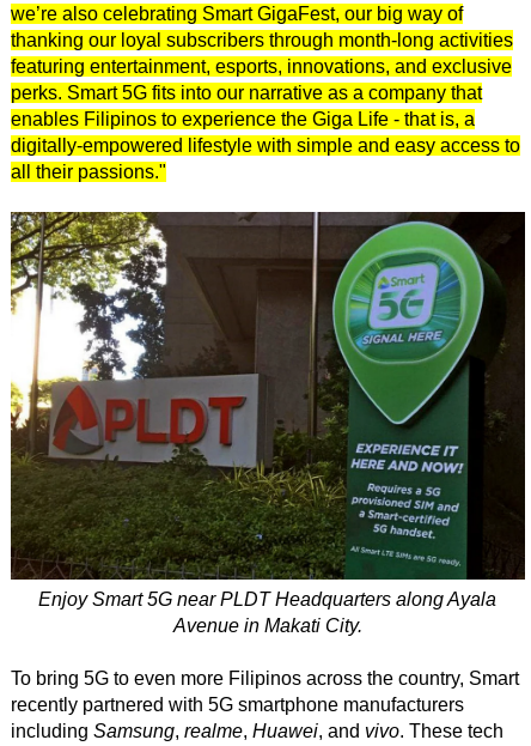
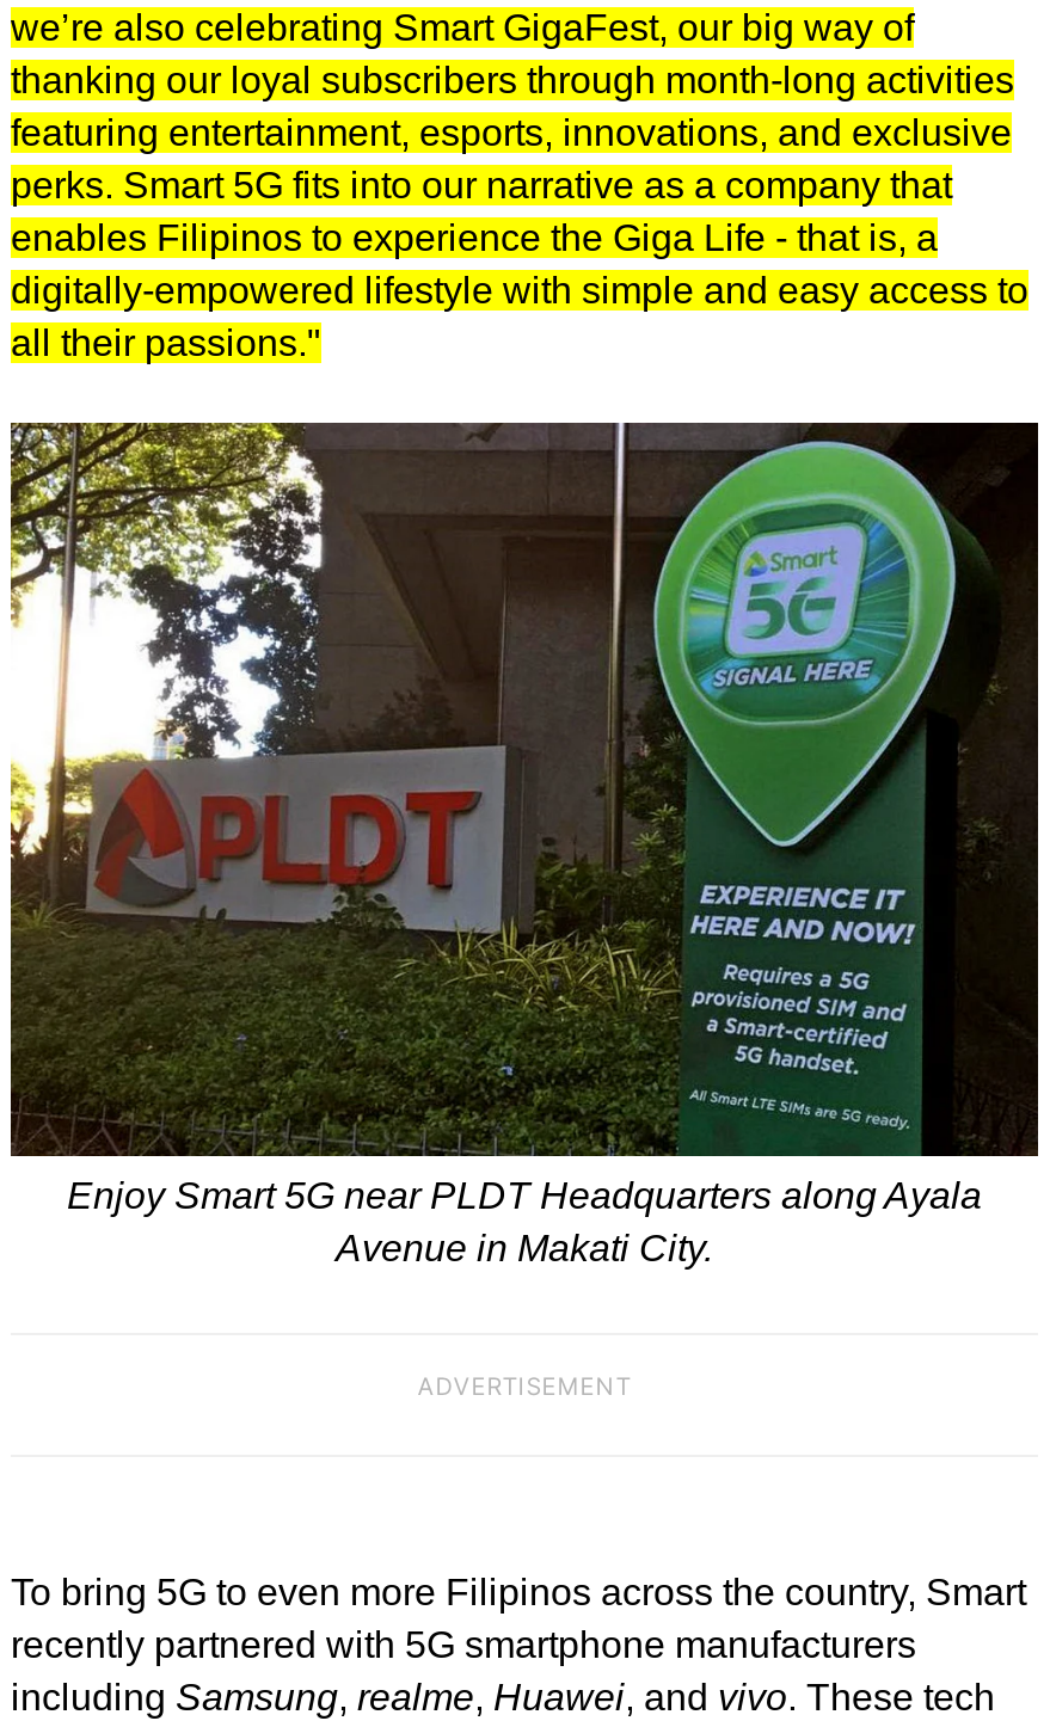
+ ADVERTISEMENT
